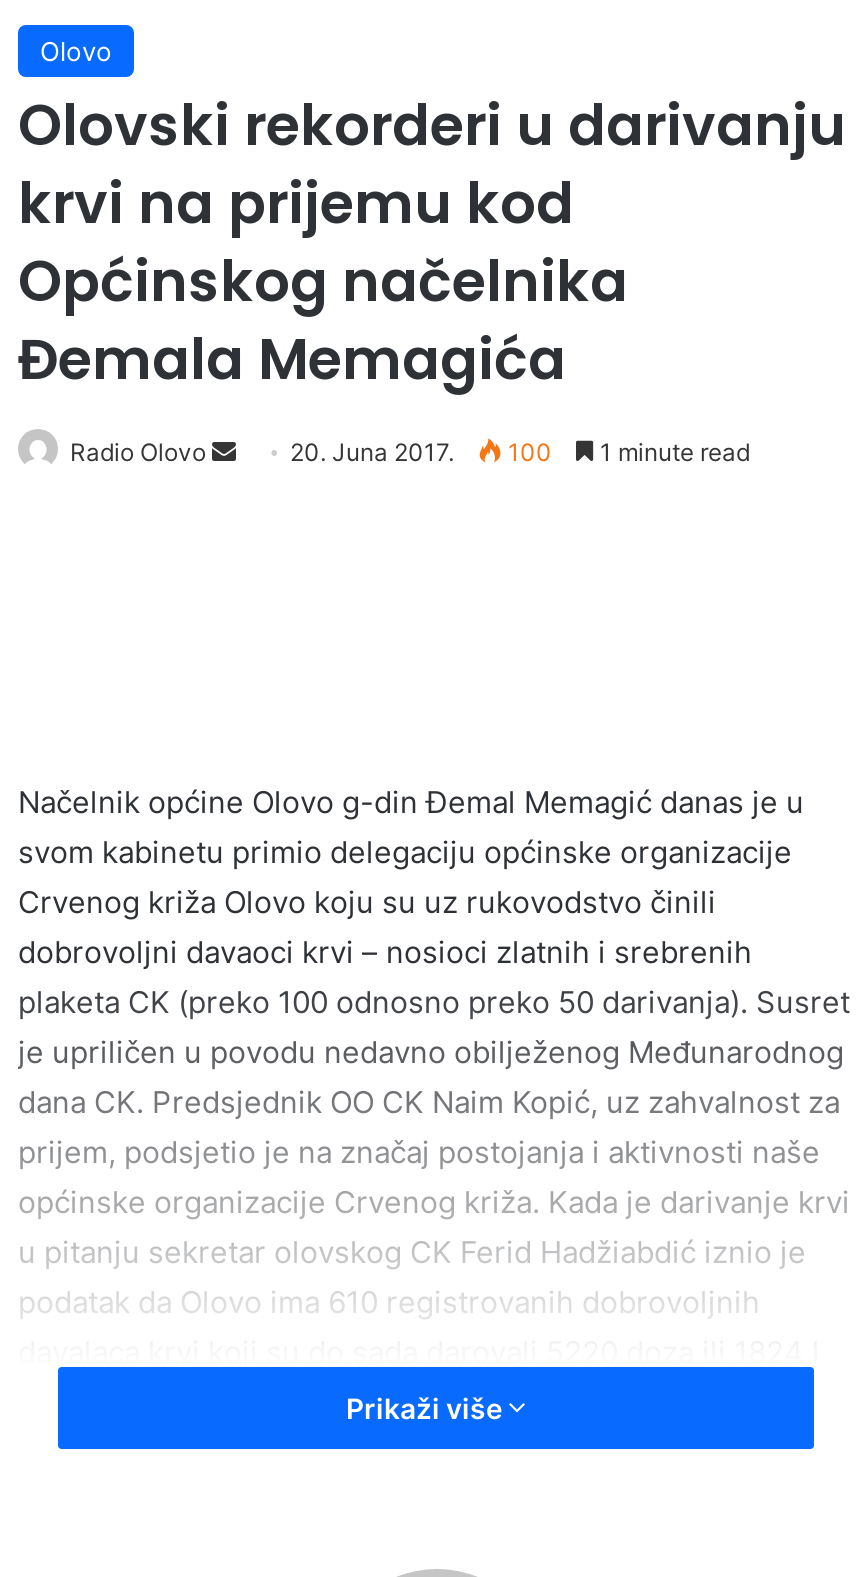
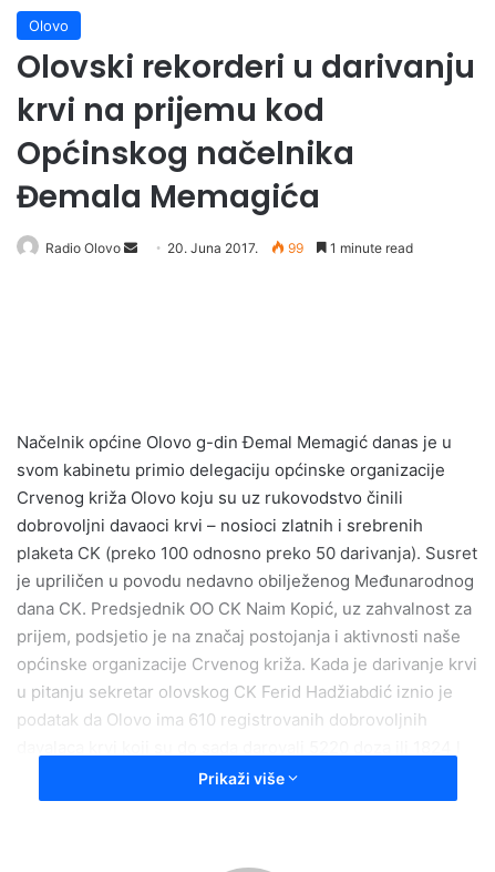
- 100
+ 99
